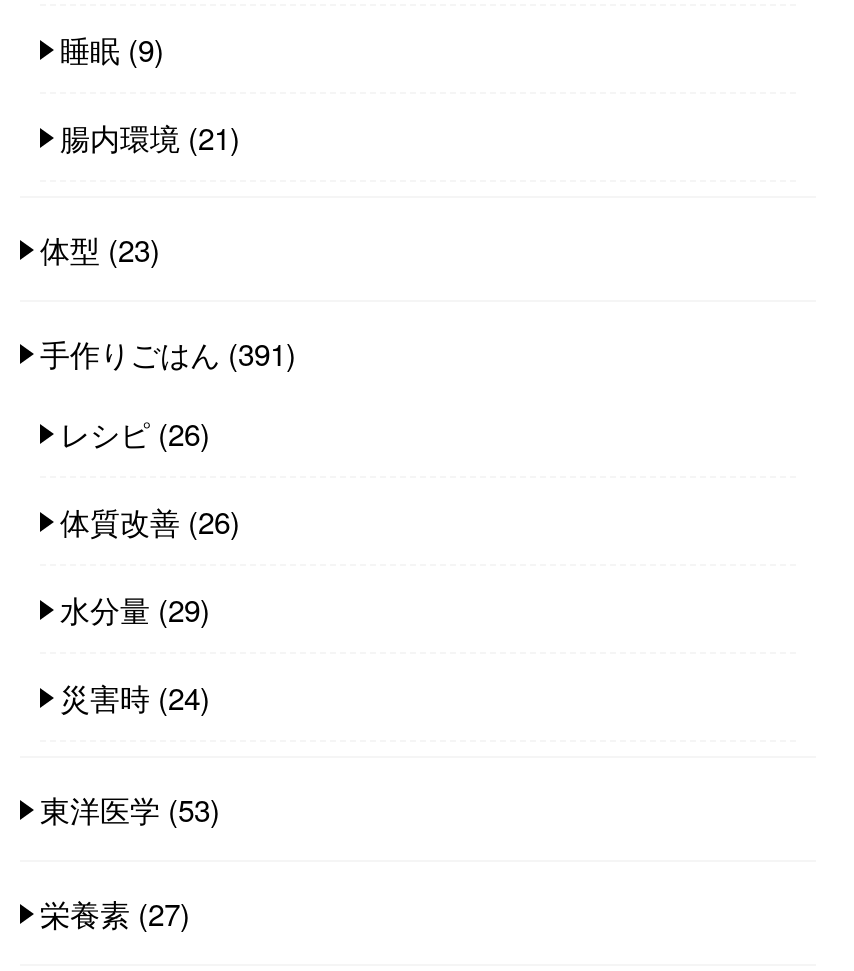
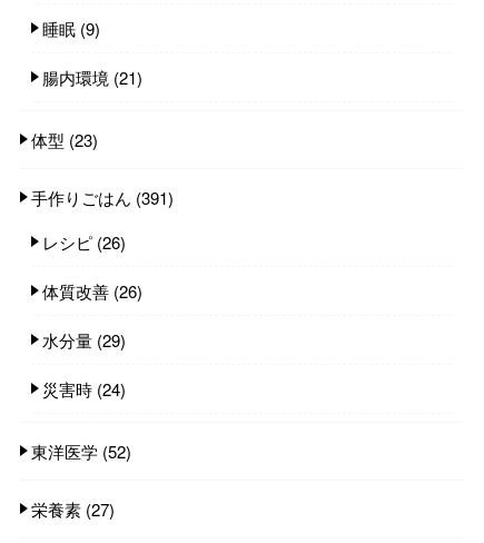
- 東洋医学(53)
+ 東洋医学(52)
